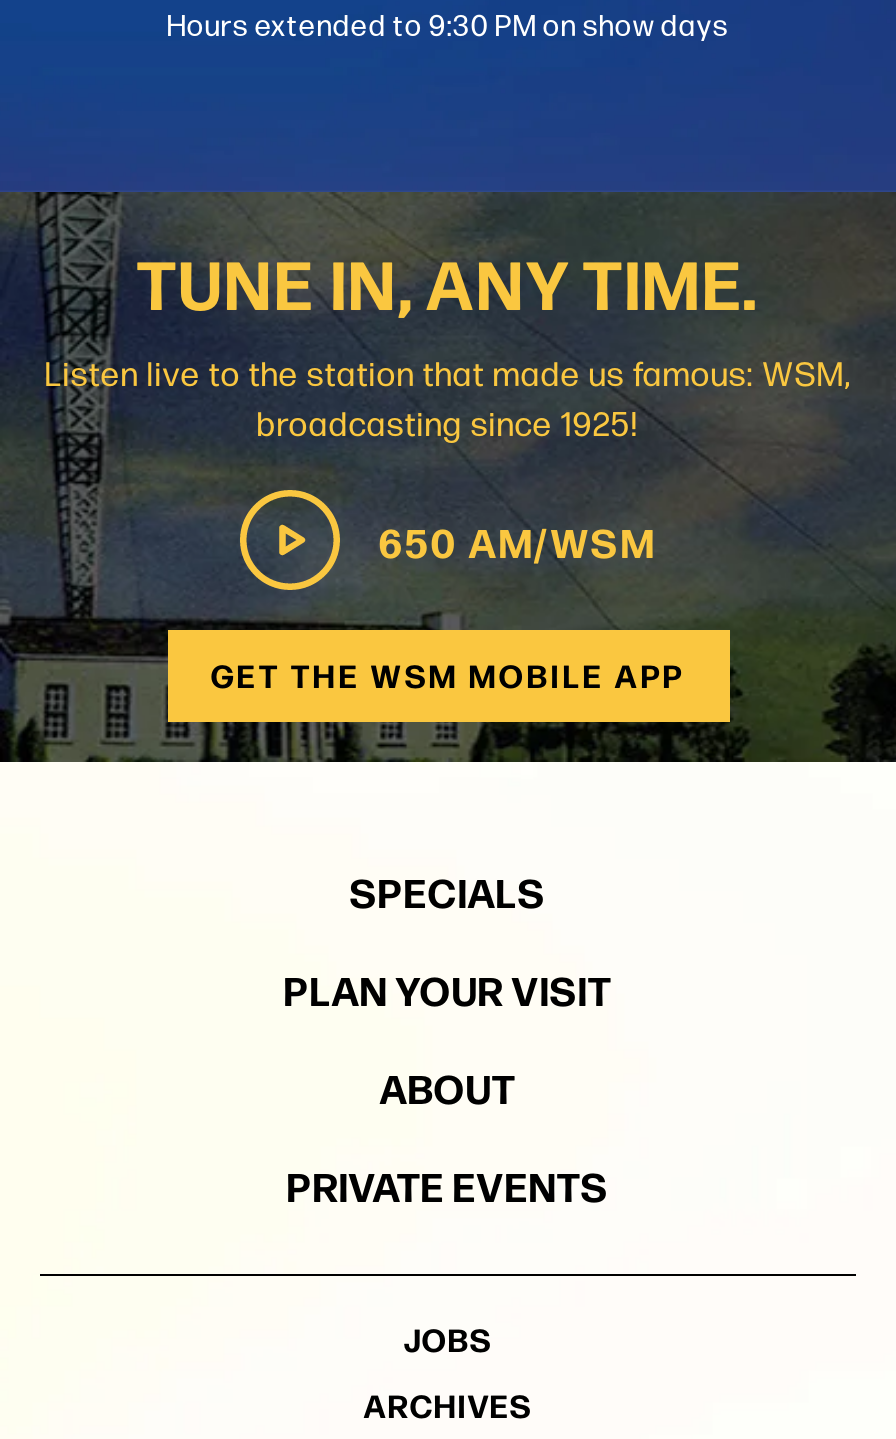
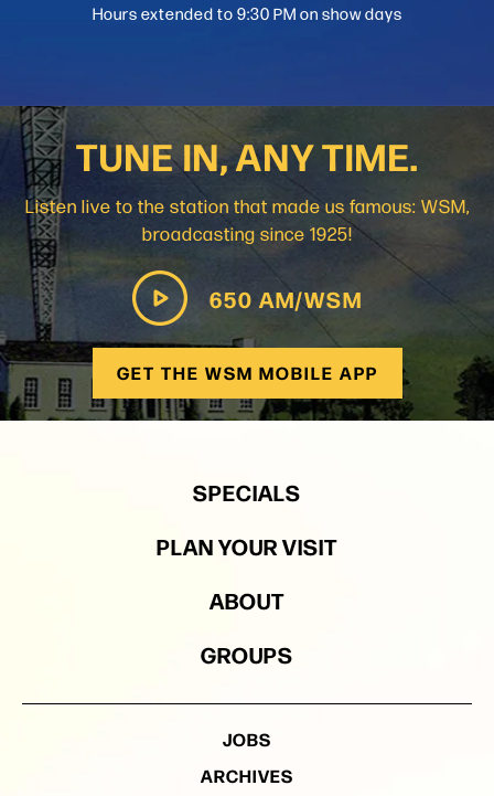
- PRIVATE EVENTS
+ GROUPS
